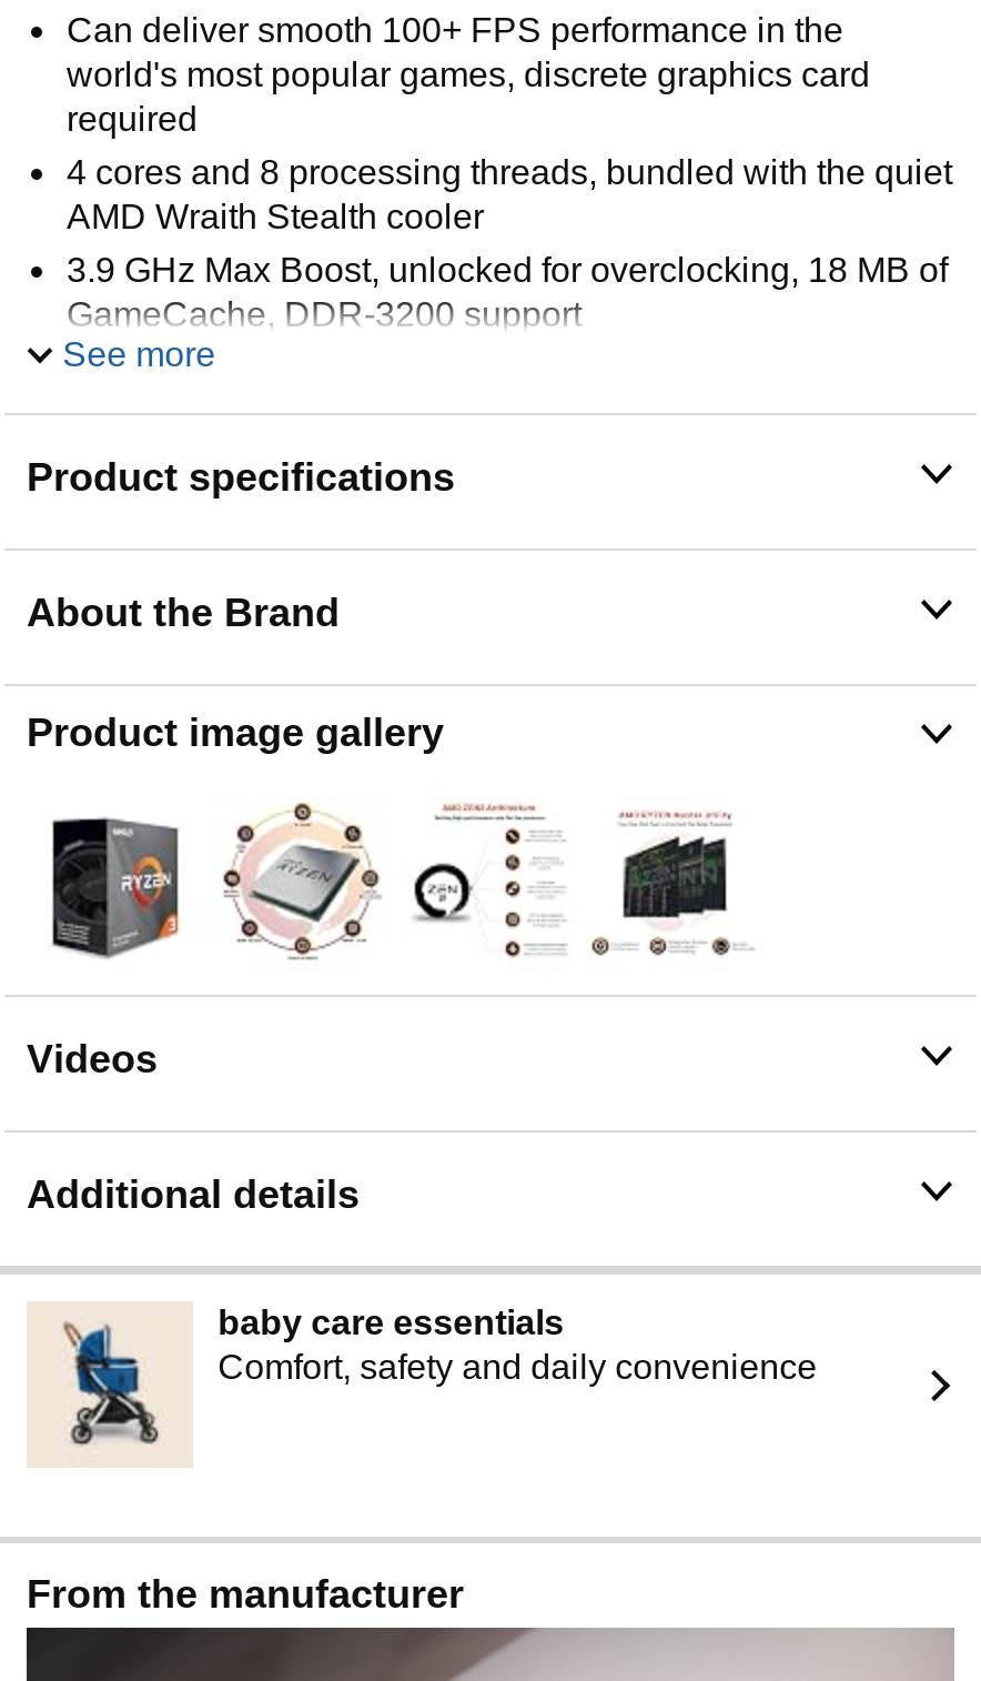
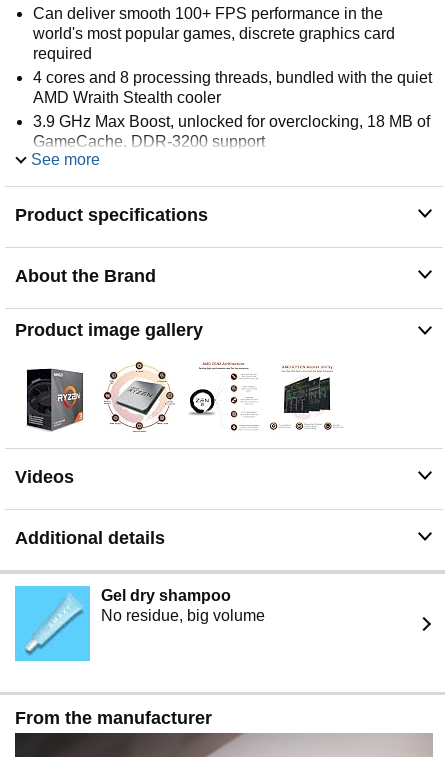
- [image]
- baby care essentials
- Comfort, safety and daily convenience
+ [image]
+ Gel dry shampoo
+ No residue, big volume
